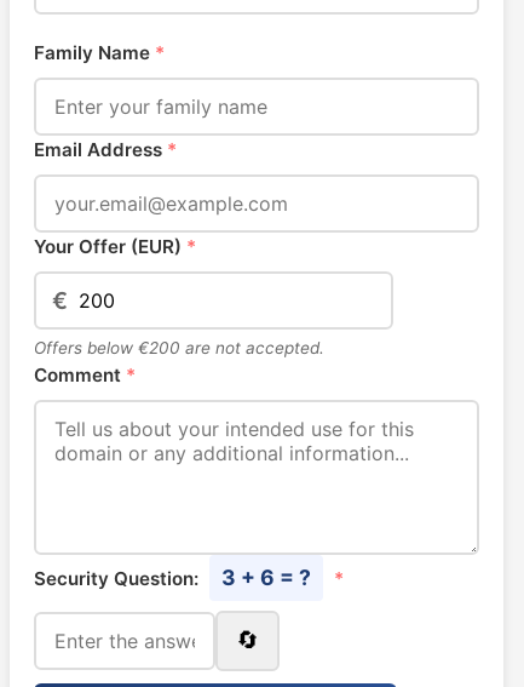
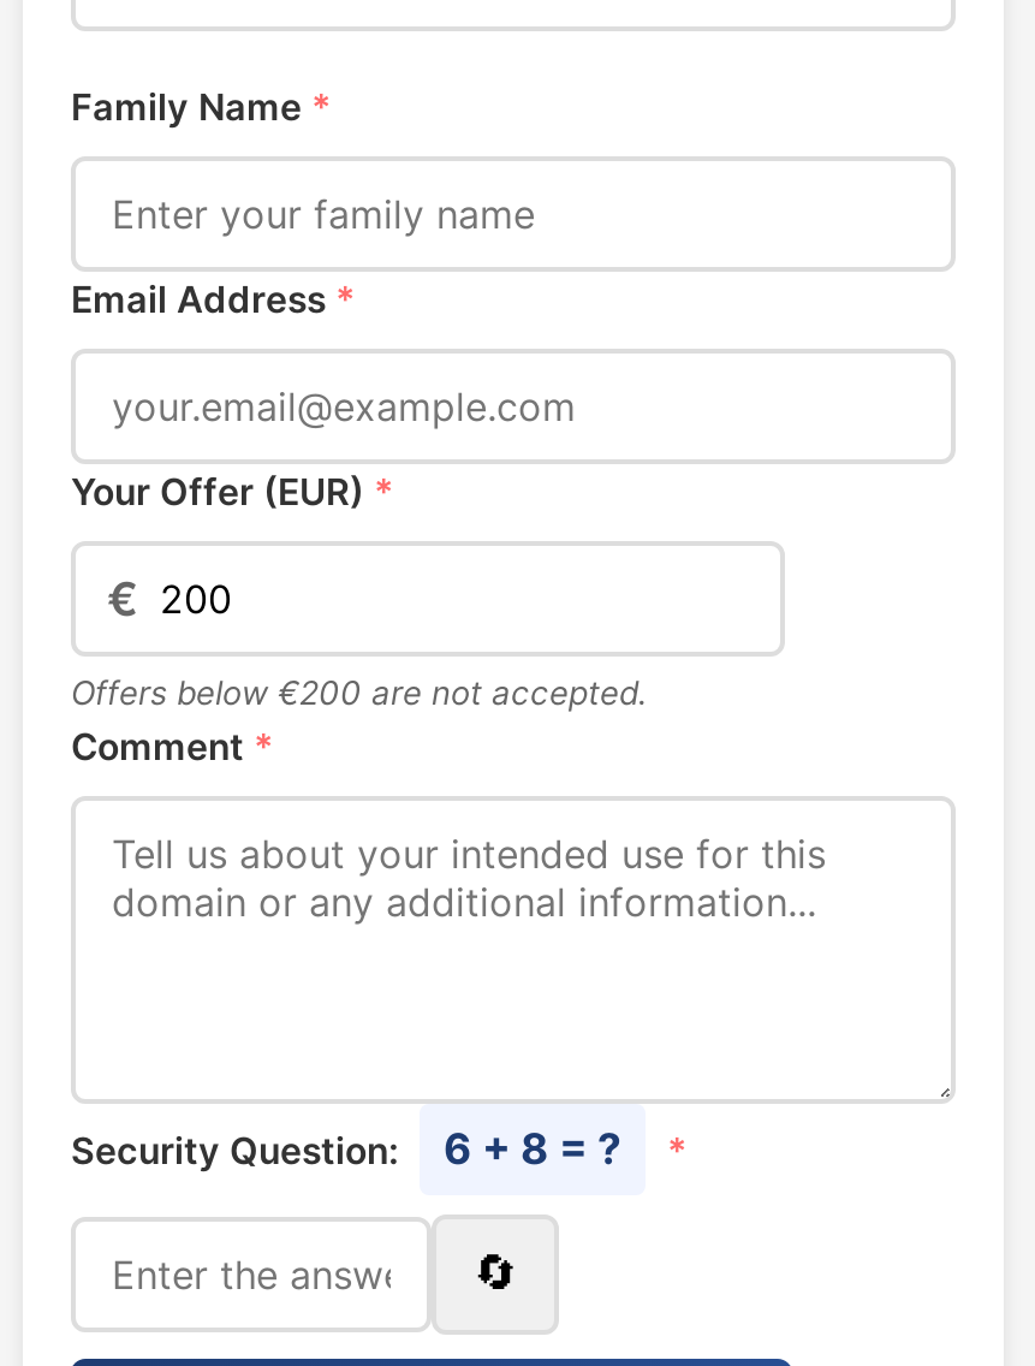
- 3 + 6 = ?
+ 6 + 8 = ?
